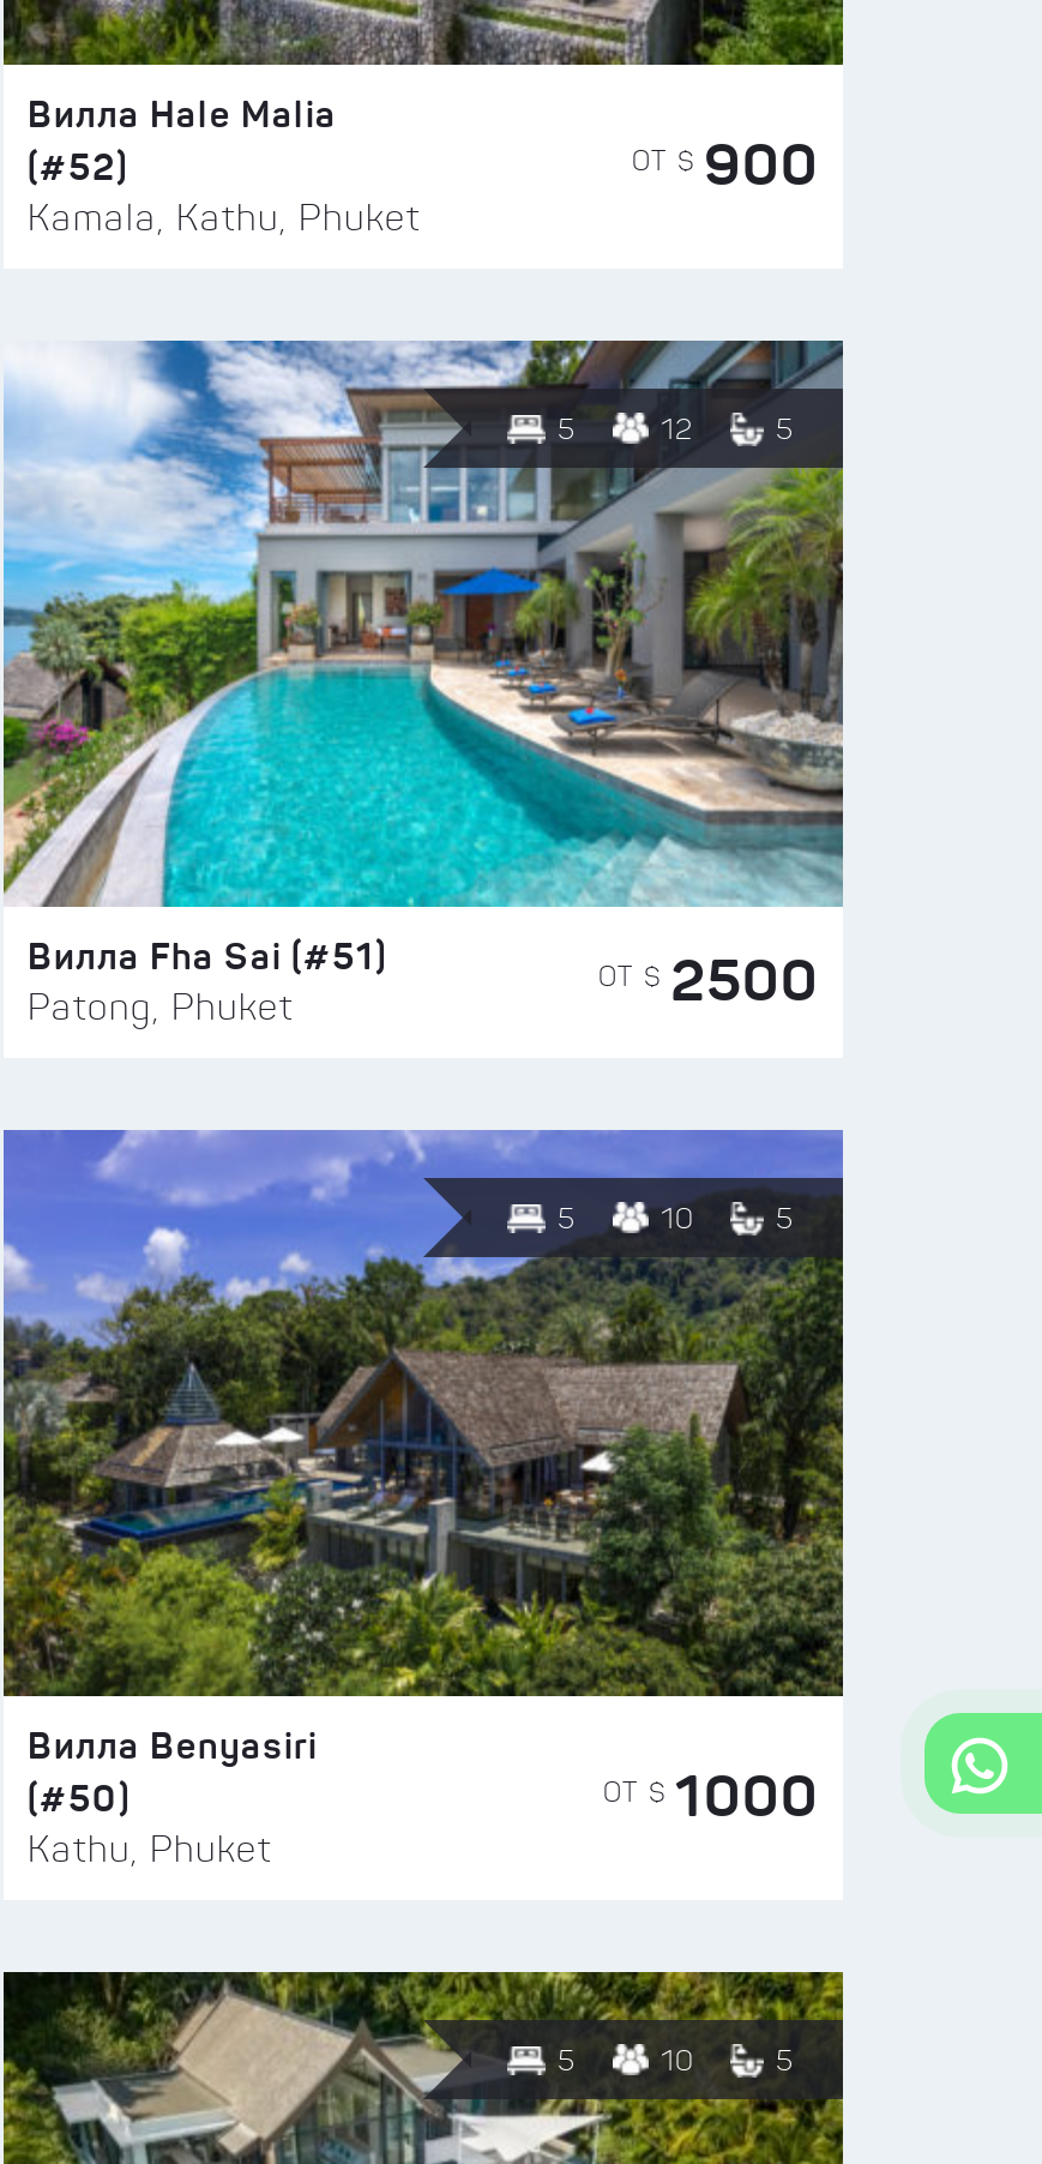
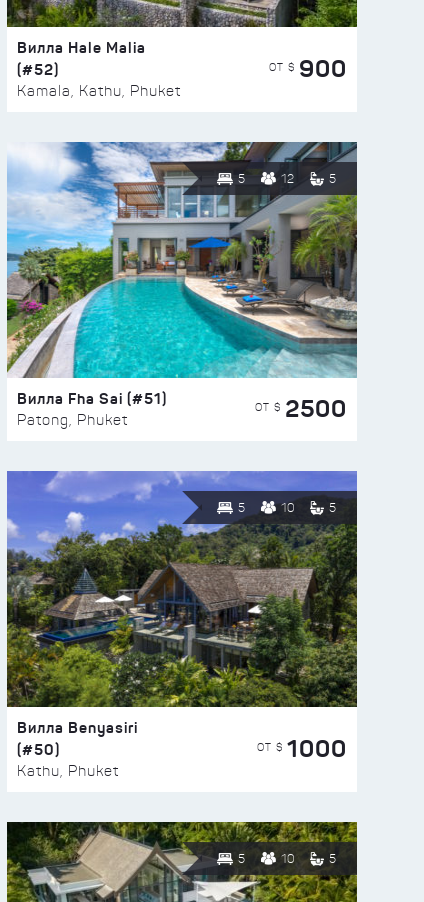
- [image]
